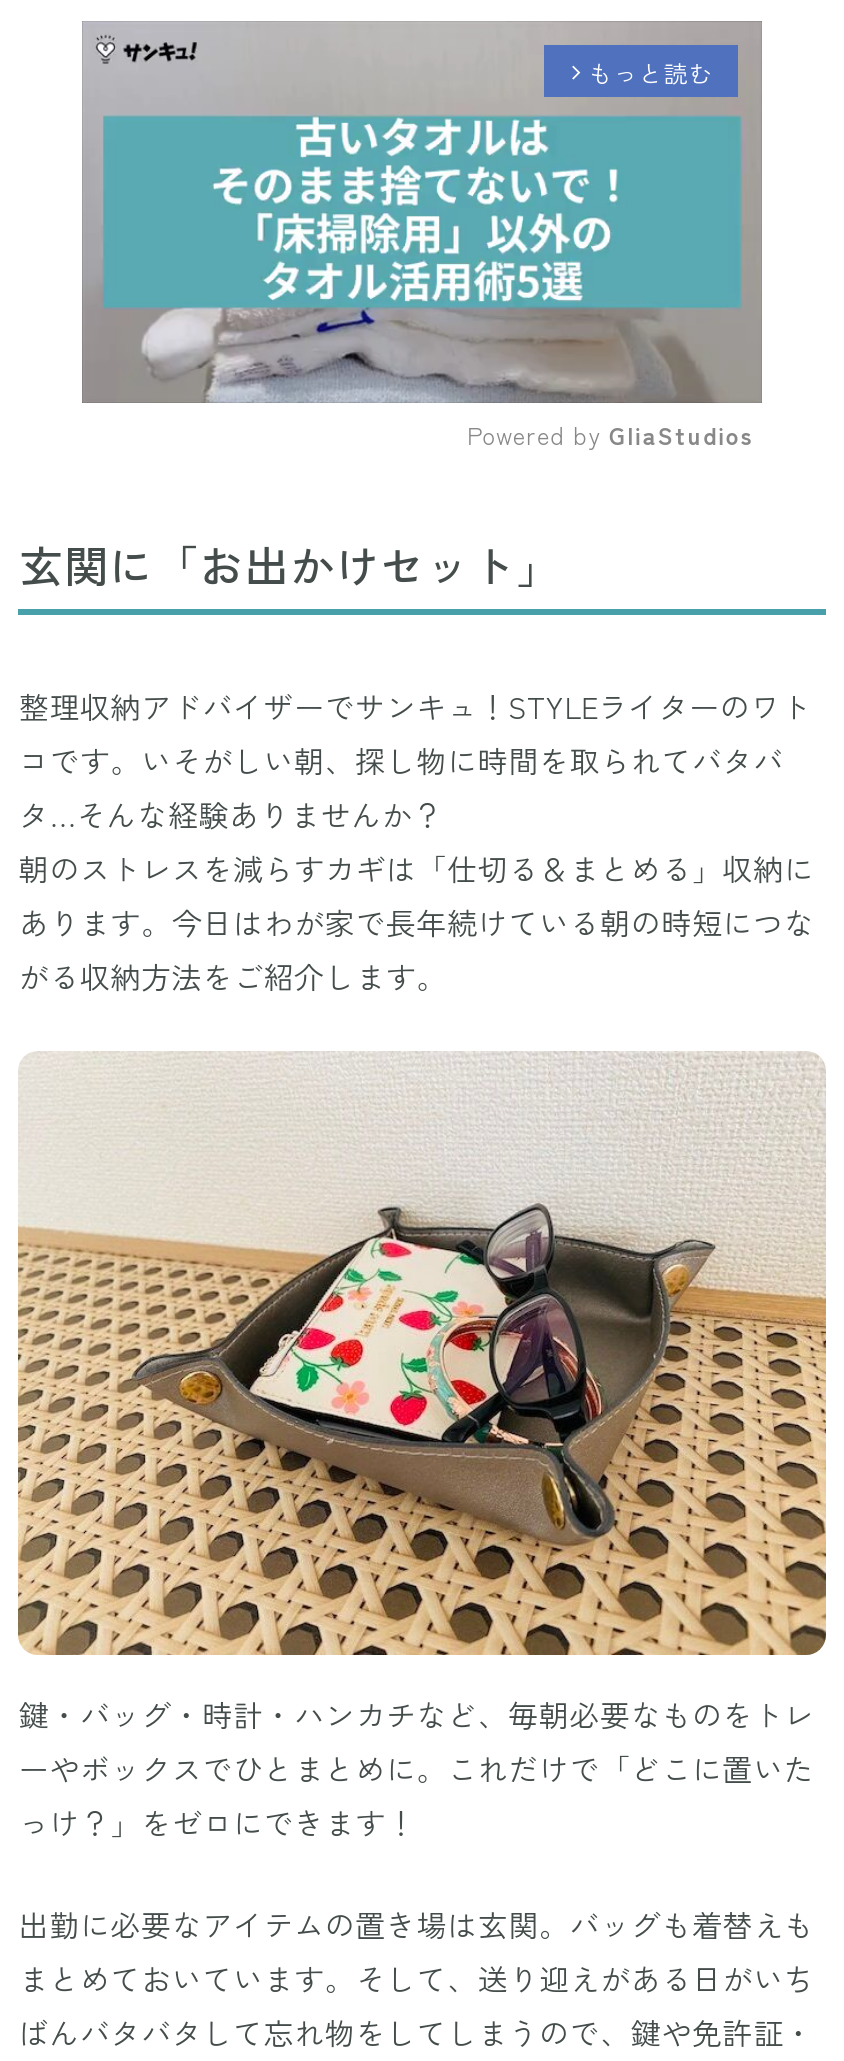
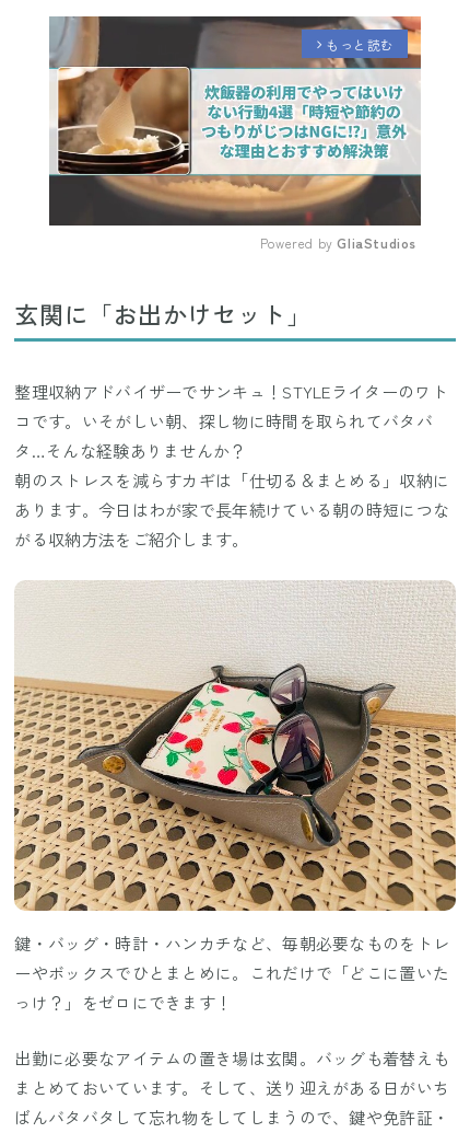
- [image]
+ [image]
